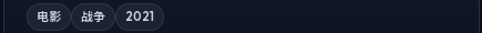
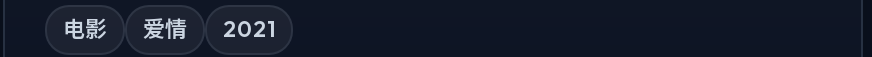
- 战争
+ 爱情
